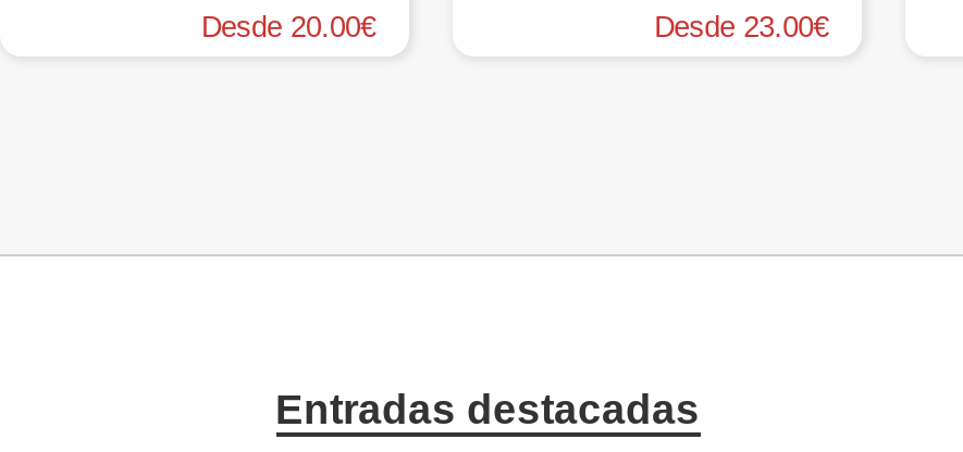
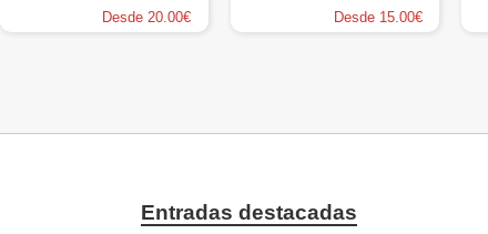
- Desde 23.00€
+ Desde 15.00€
